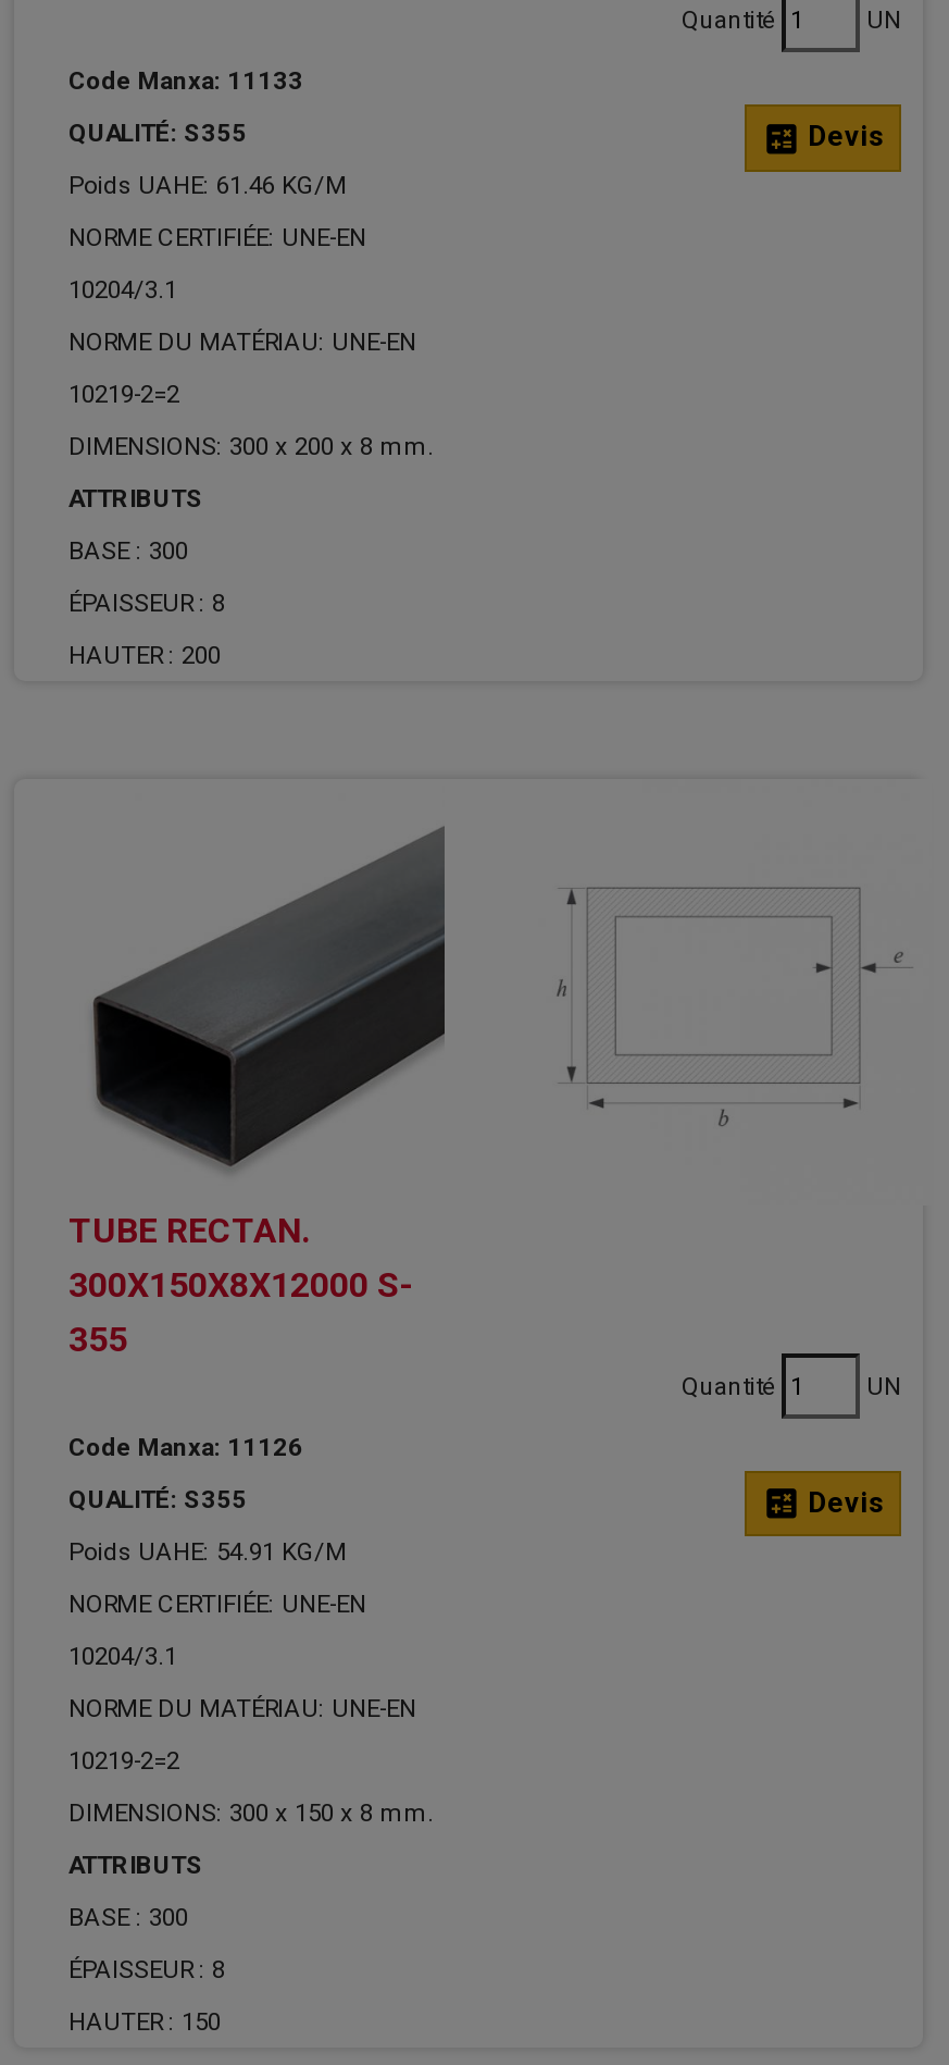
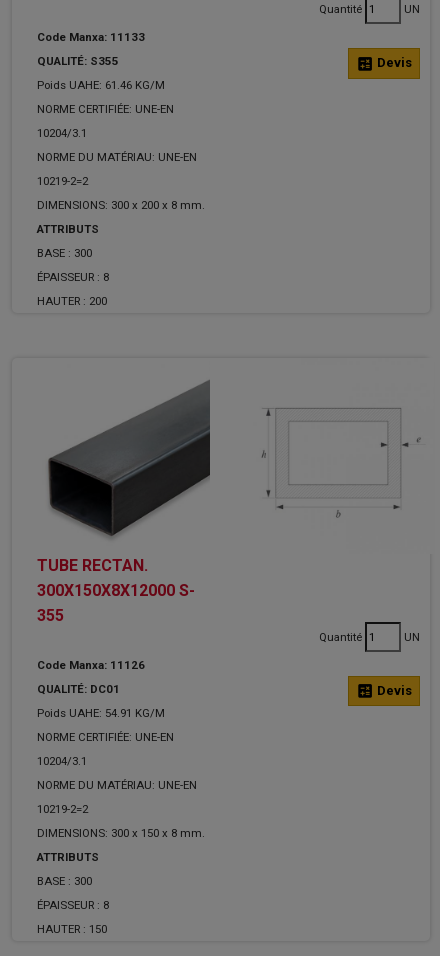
- QUALITÉ: S355
+ QUALITÉ: DC01
